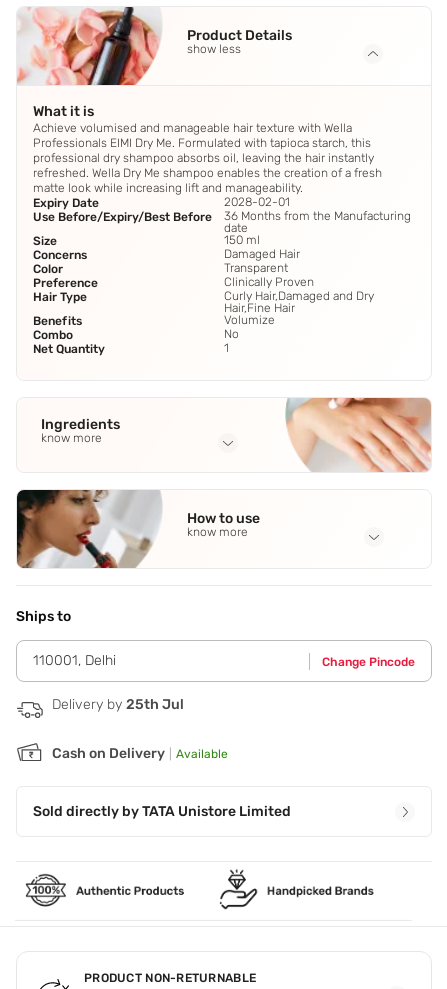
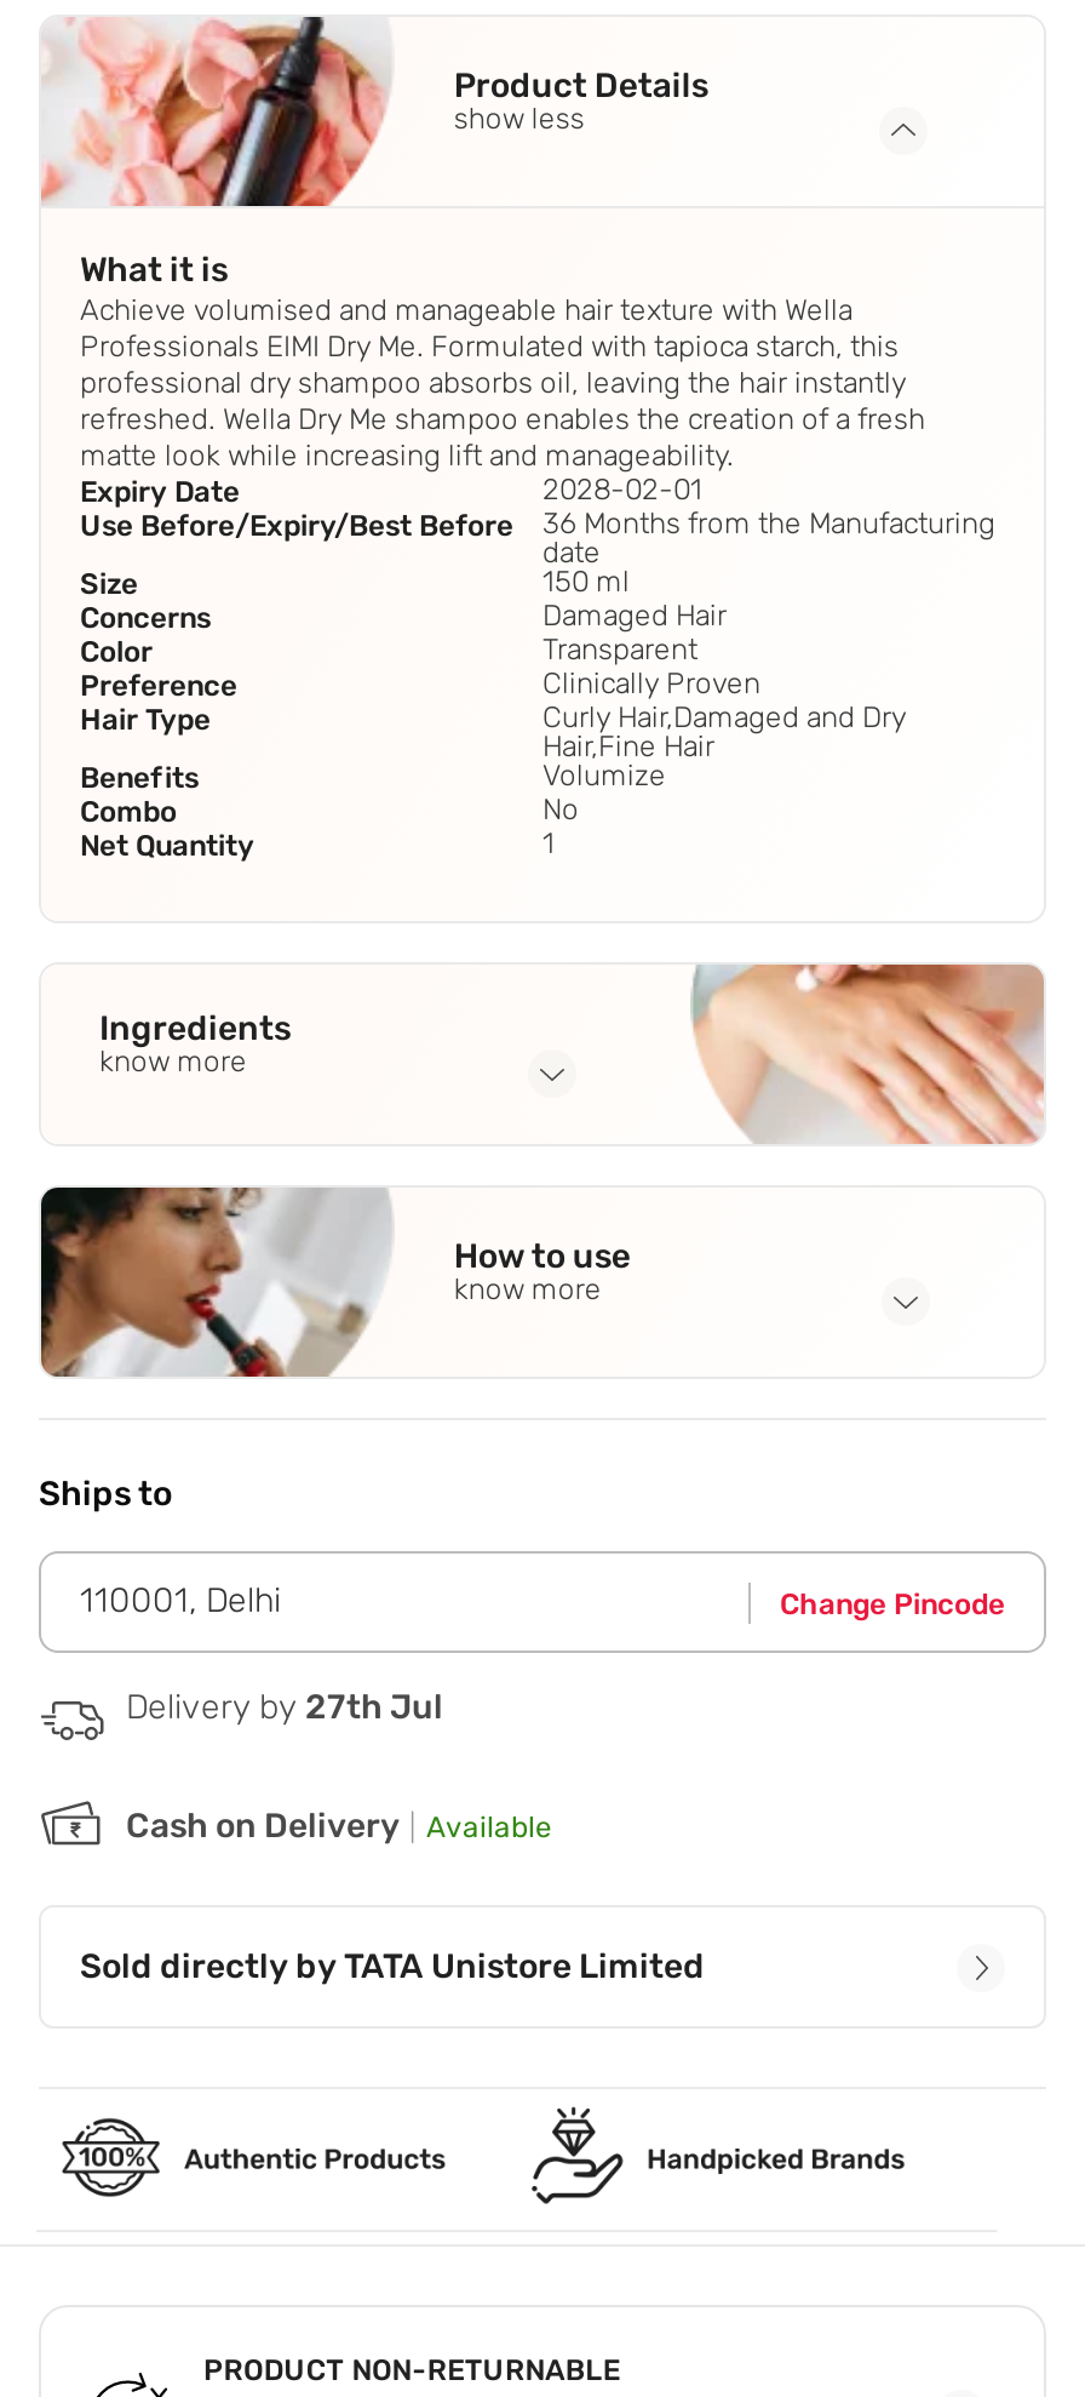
- Delivery by 25th Jul
+ Delivery by 27th Jul
